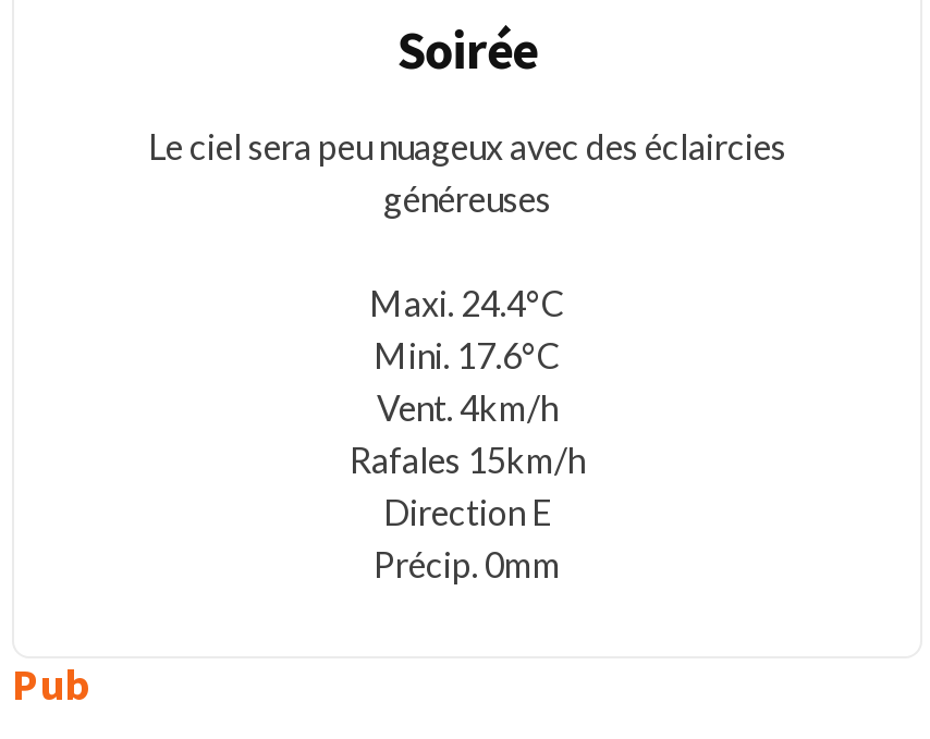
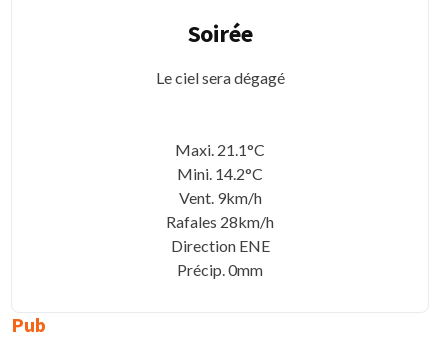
- Le ciel sera peu nuageux avec des éclaircies
- généreuses
+ Le ciel sera dégagé

- Maxi. 24.4°C
- Mini. 17.6°C
- Vent. 4km/h
- Rafales 15km/h
- Direction E
+ Maxi. 21.1°C
+ Mini. 14.2°C
+ Vent. 9km/h
+ Rafales 28km/h
+ Direction ENE
